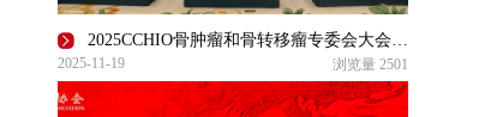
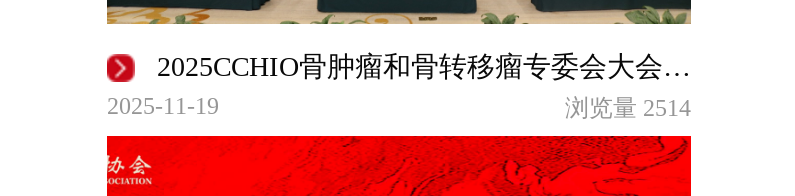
- 浏览量2501
+ 浏览量2514
